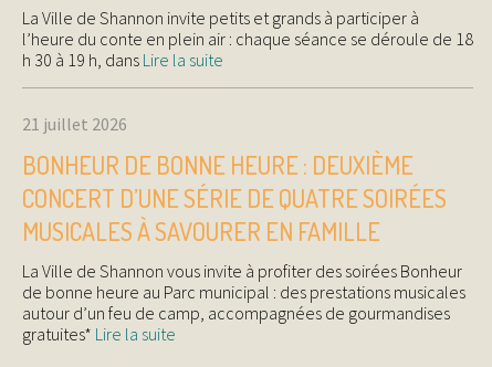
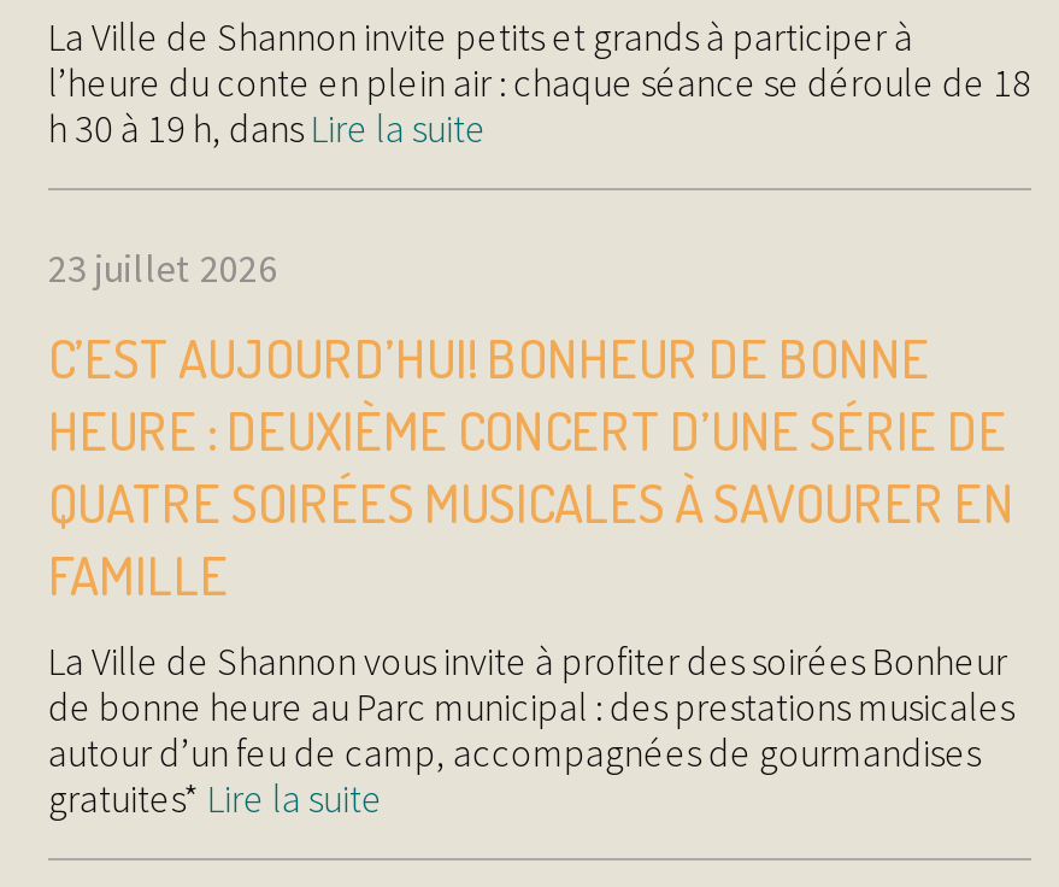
- 21 juillet 2026
+ 23 juillet 2026

- BONHEUR DE BONNE HEURE : DEUXIÈME
- CONCERT D’UNE SÉRIE DE QUATRE SOIRÉES
- MUSICALES À SAVOURER EN FAMILLE
+ C’EST AUJOURD’HUI! BONHEUR DE BONNE
+ HEURE : DEUXIÈME CONCERT D’UNE SÉRIE DE
+ QUATRE SOIRÉES MUSICALES À SAVOURER EN
+ FAMILLE
